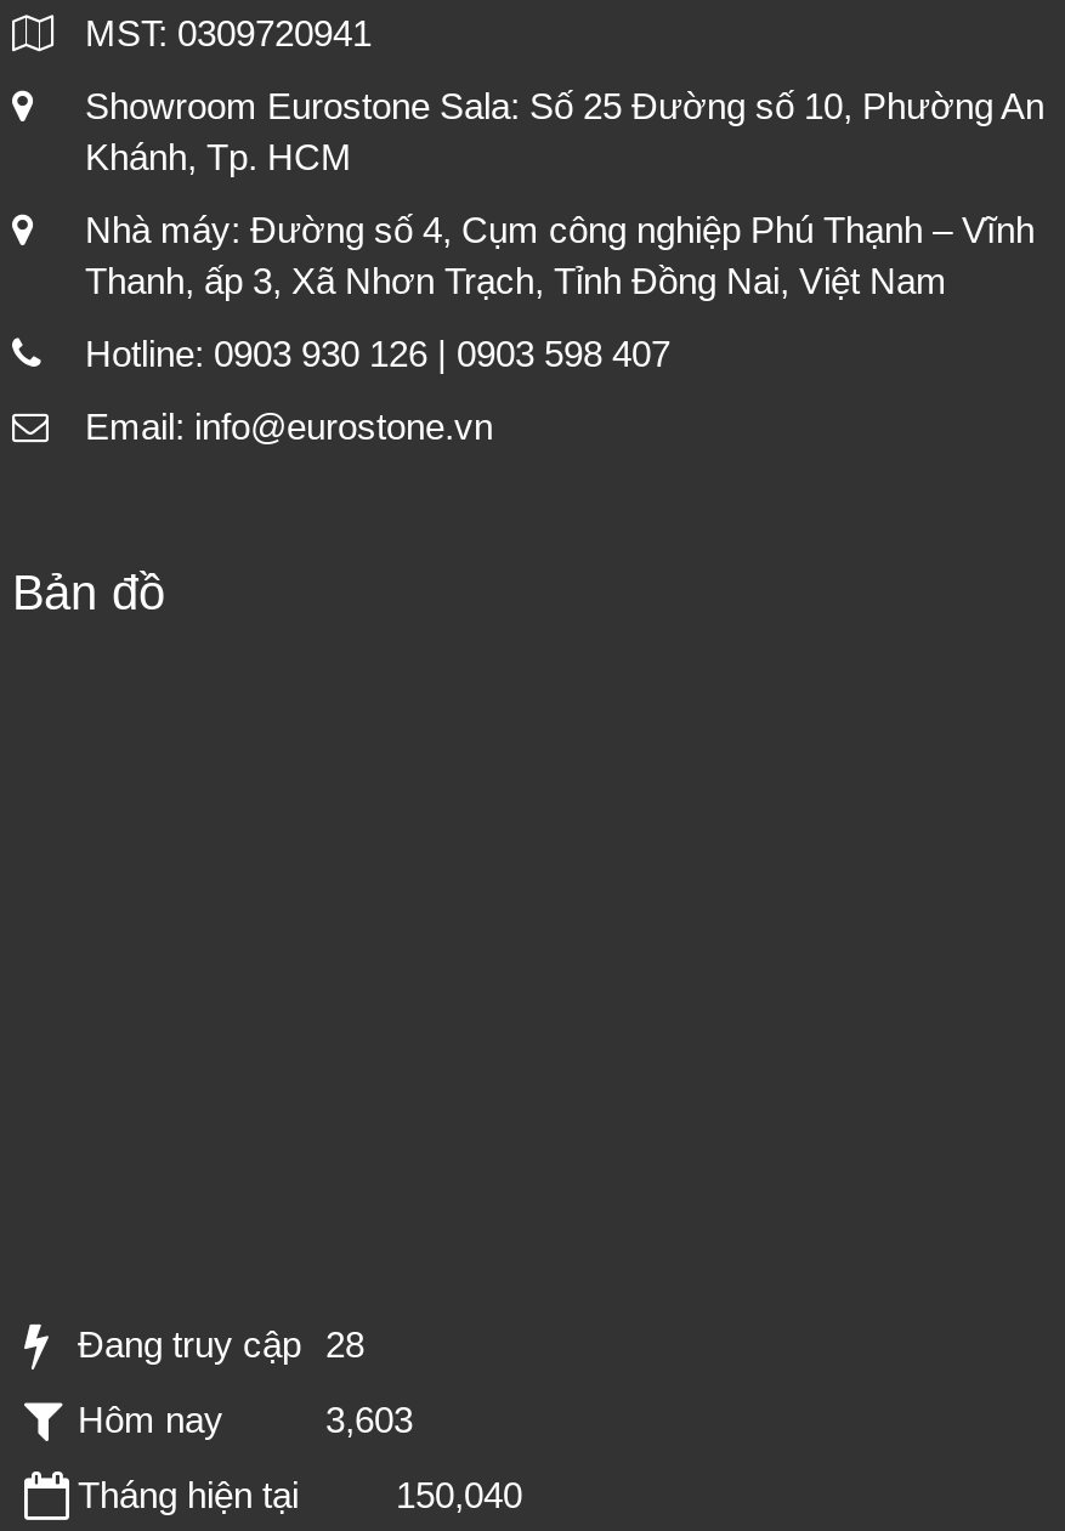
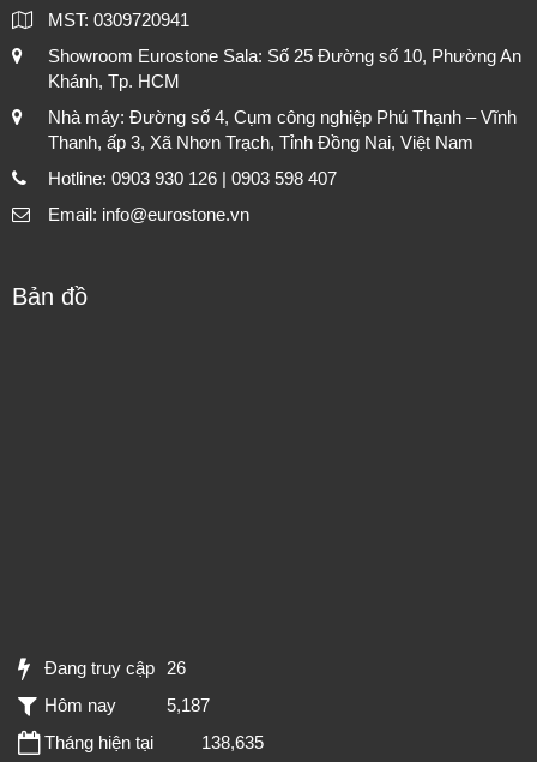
- Đang truy cập 28
+ Đang truy cập 26

- 3,603
+ 5,187

- 150,040
+ 138,635
